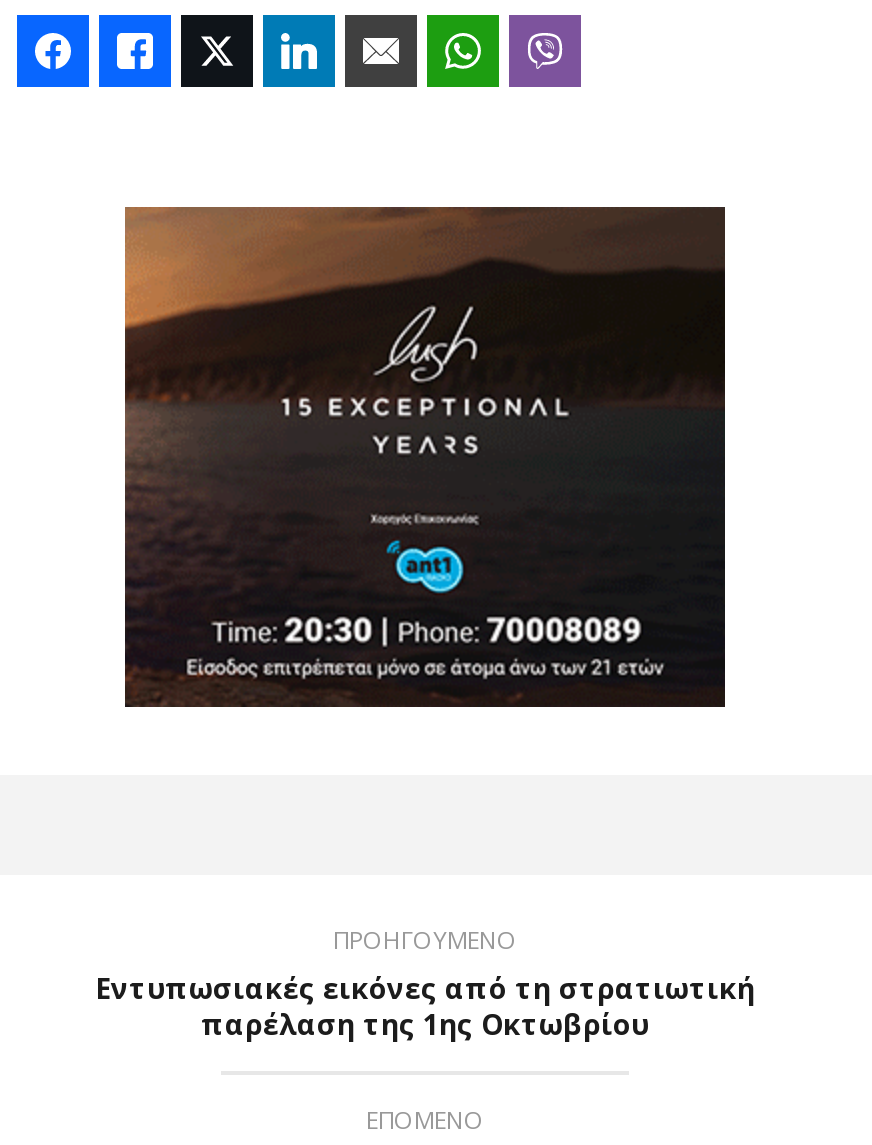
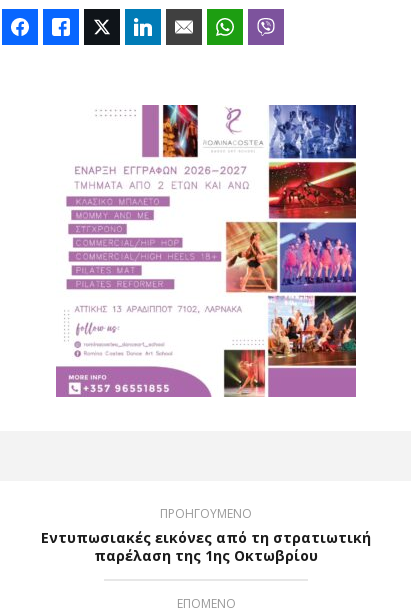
- [image]
+ [image]
